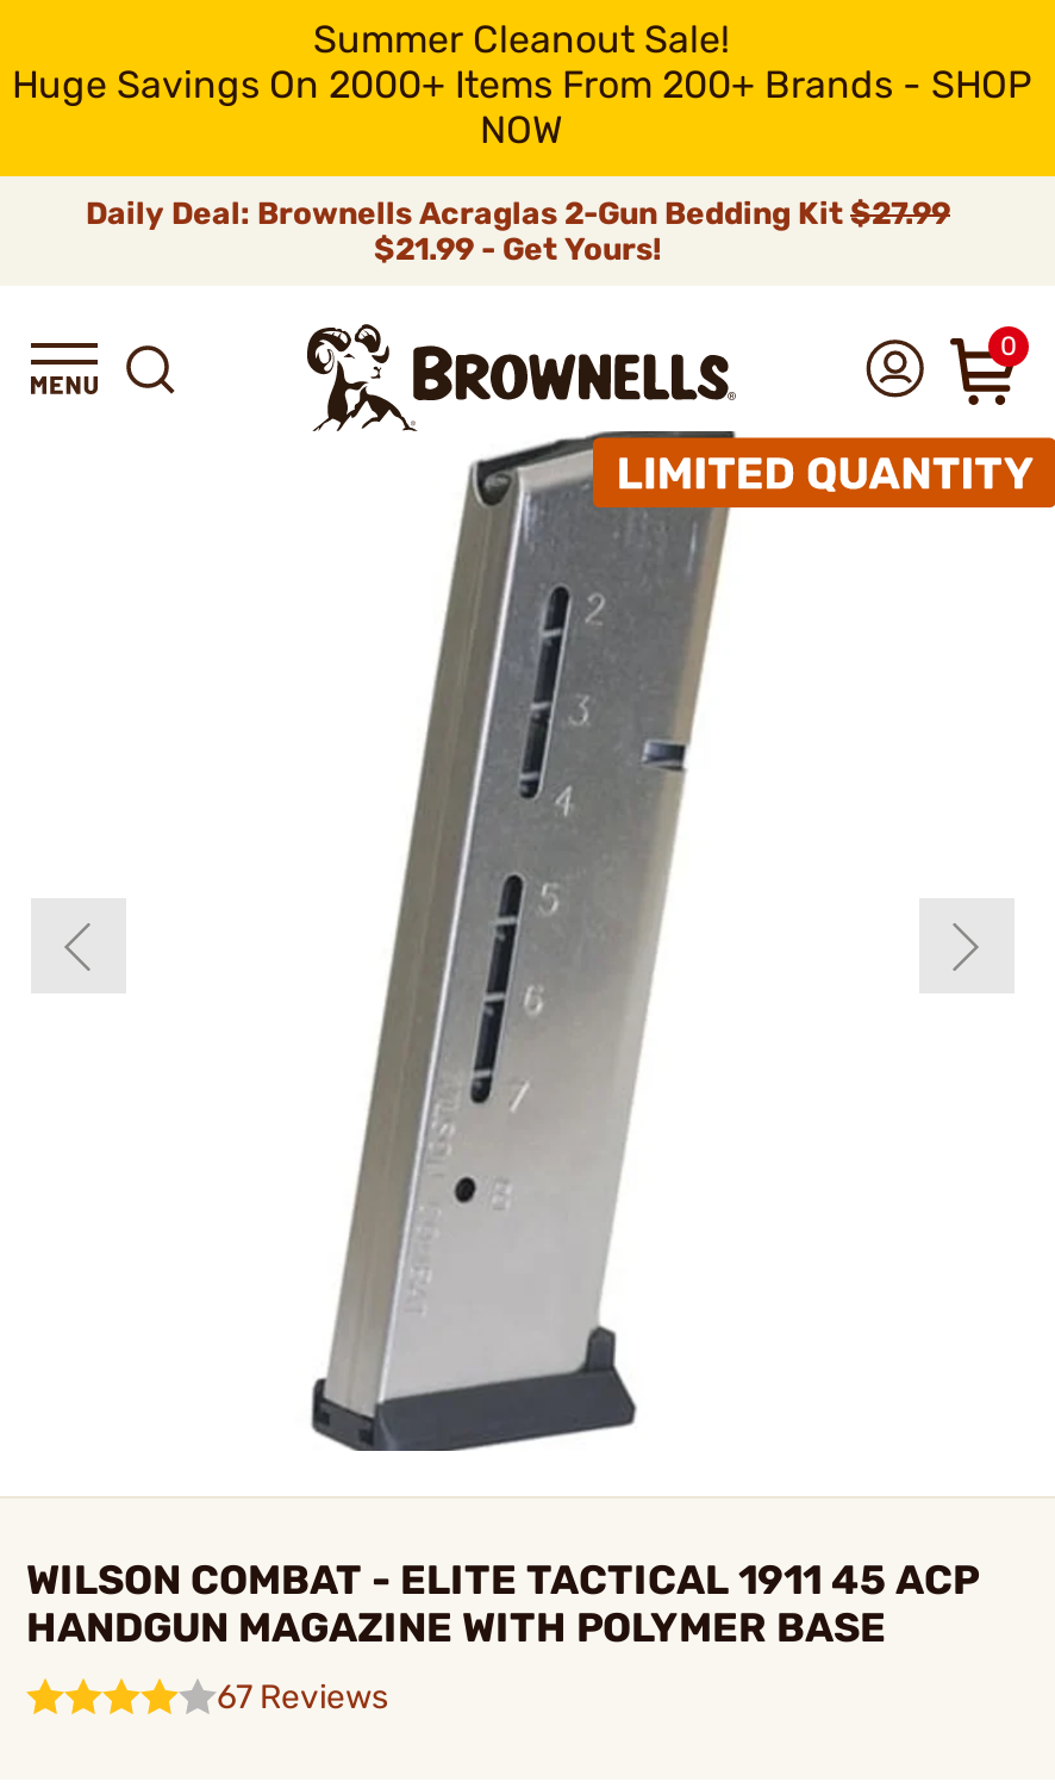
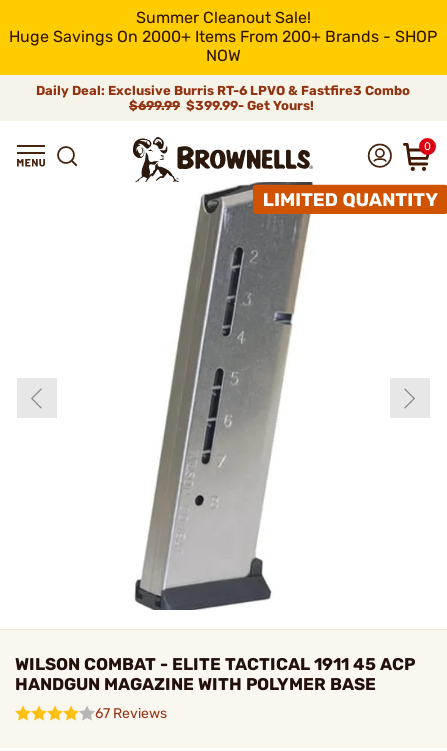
- Daily Deal: Brownells Acraglas 2-Gun Bedding Kit $27.99
- $21.99 - Get Yours!
+ Daily Deal: Exclusive Burris RT-6 LPVO & Fastfire3 Combo
+ $699.99 $399.99- Get Yours!
